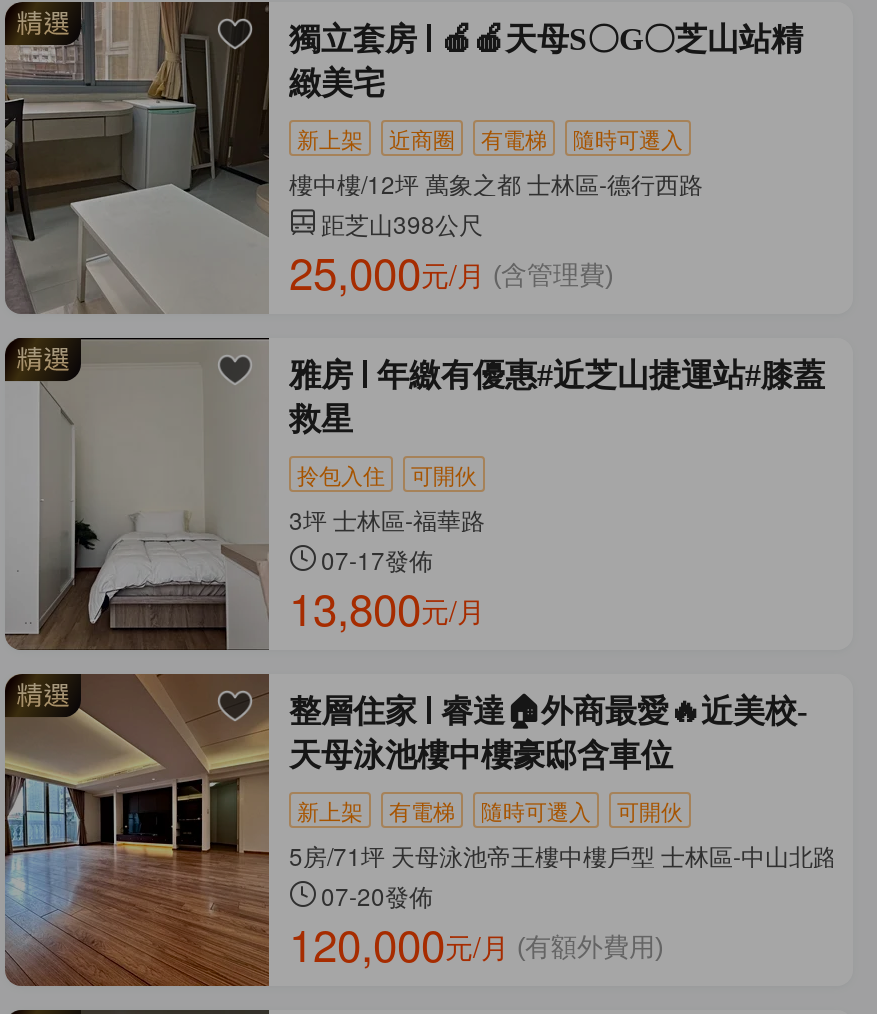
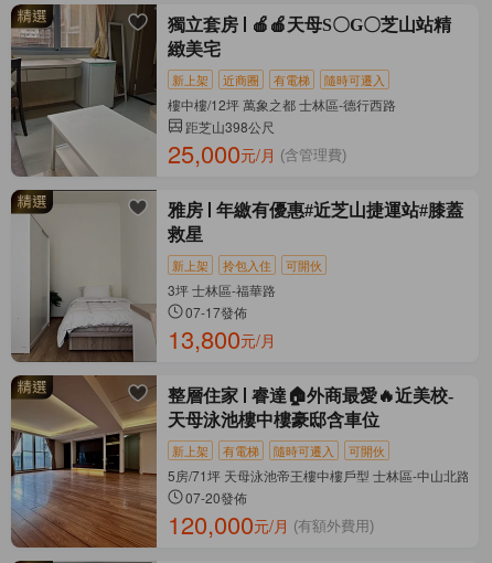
+ 新上架
